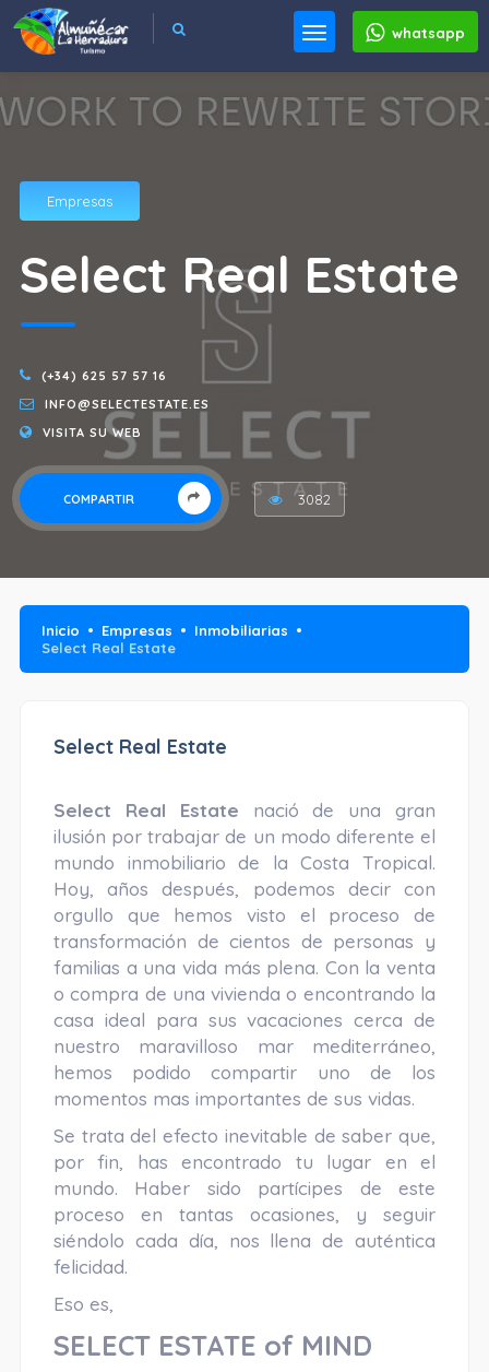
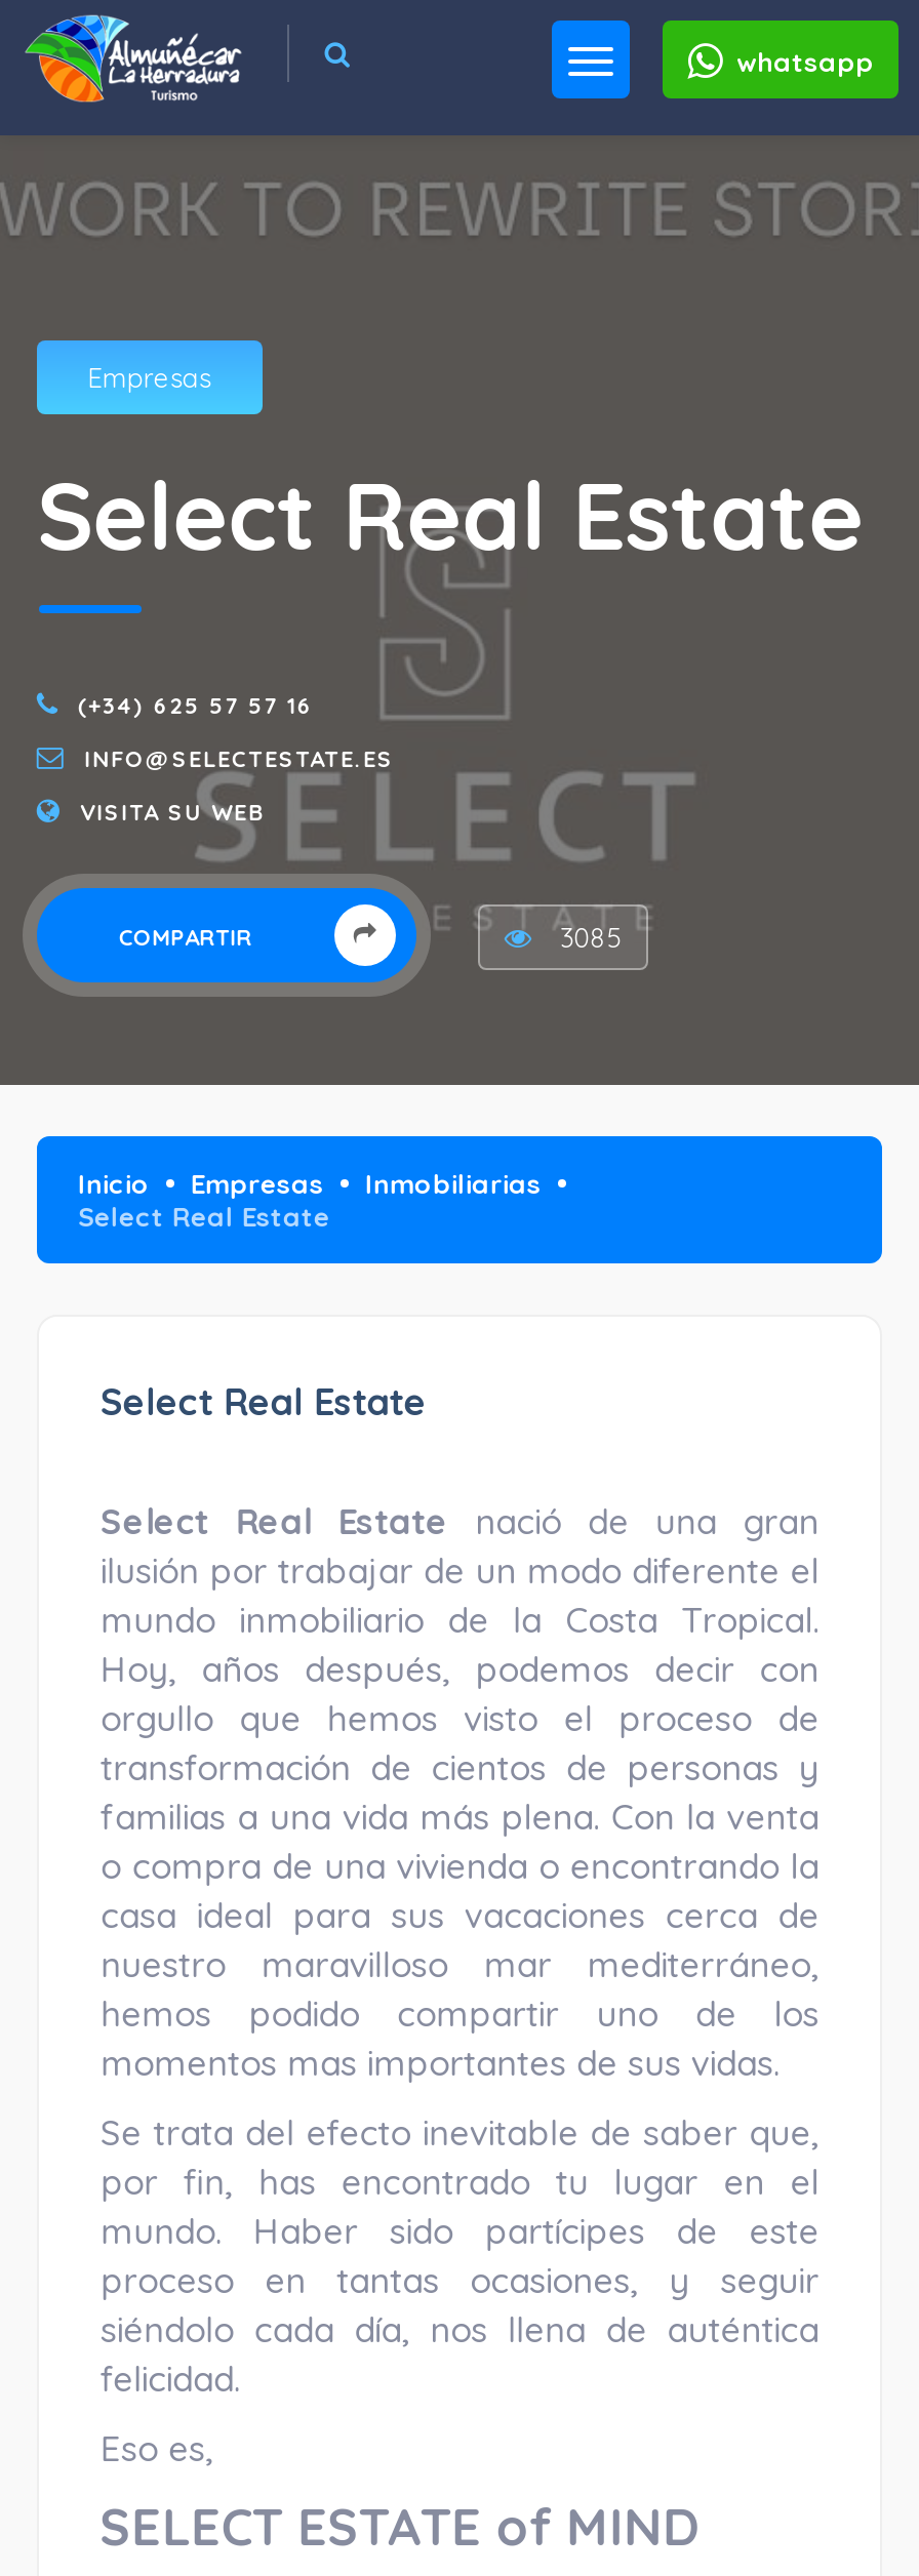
- 3082
+ 3085
